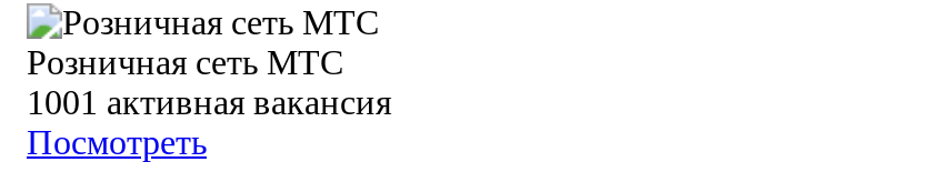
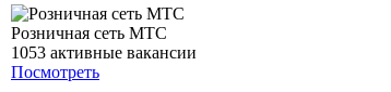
- 1001 активная вакансия
+ 1053 активные вакансии
